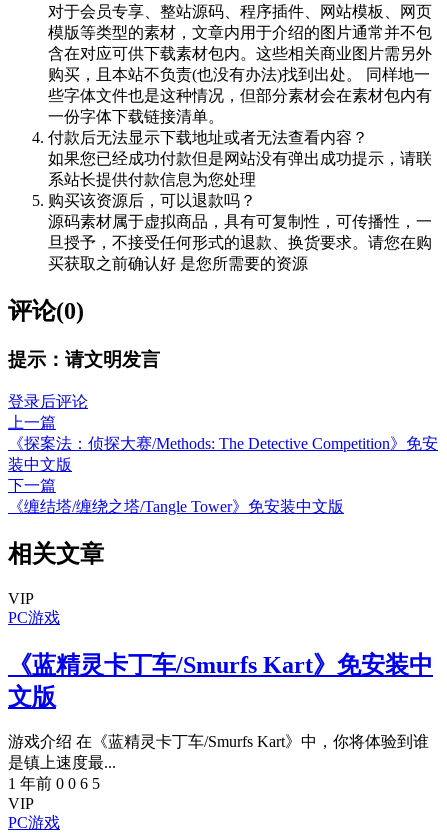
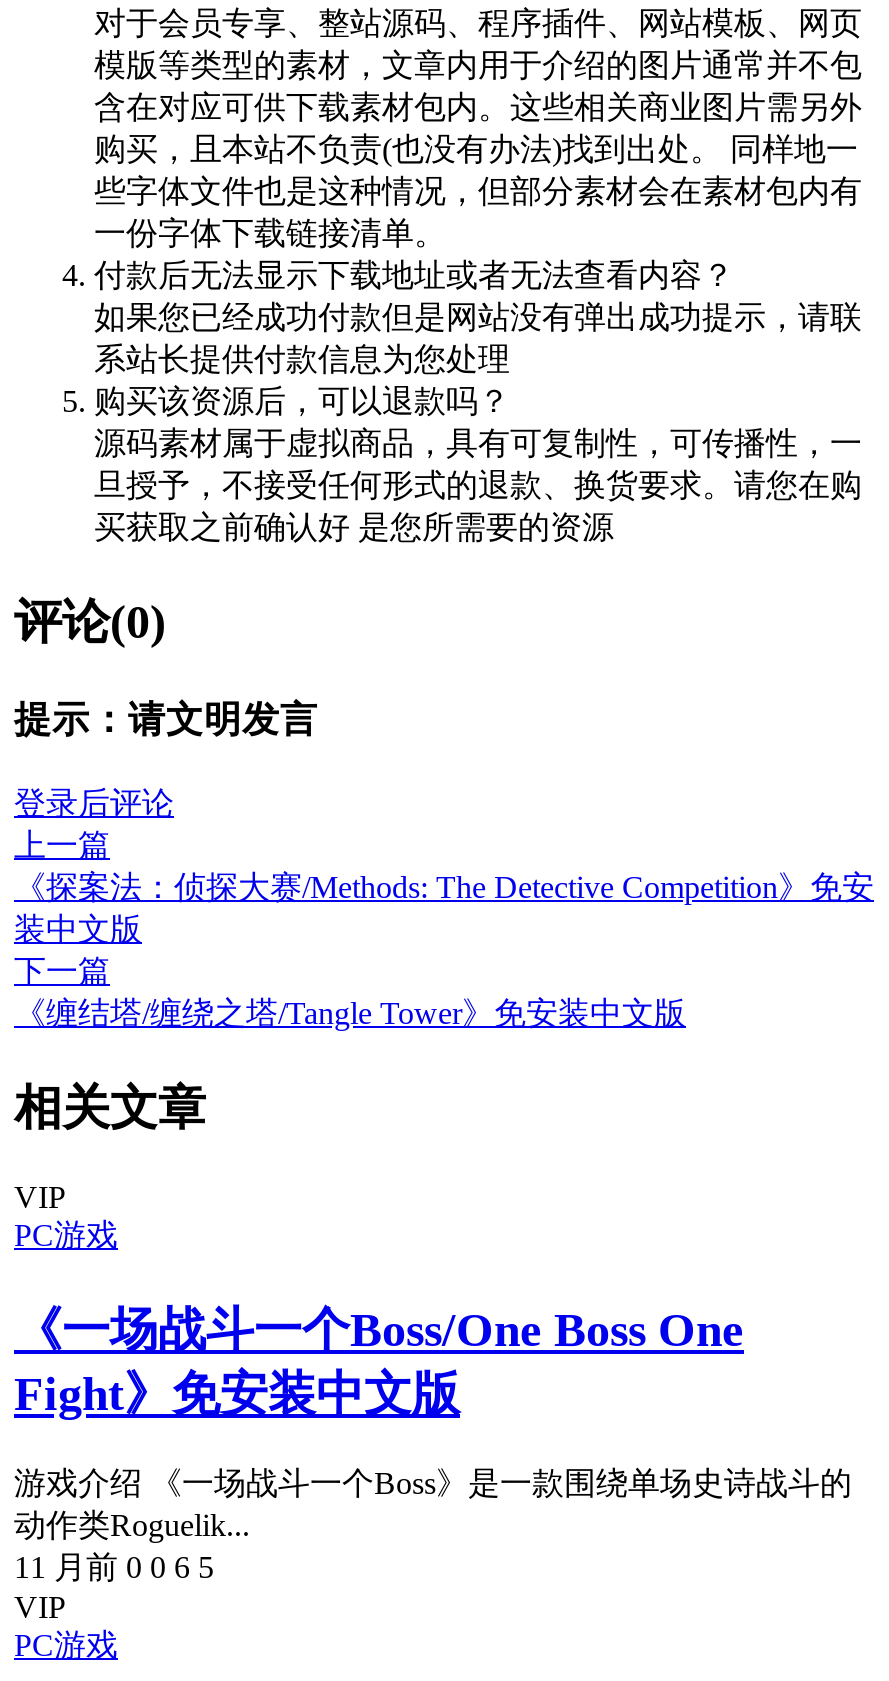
- 《蓝精灵卡丁车/Smurfs Kart》免安装中
- 文版
+ 《一场战斗一个Boss/One Boss One
+ Fight》免安装中文版

- 游戏介绍 在《蓝精灵卡丁车/Smurfs Kart》中，你将体验到谁
- 是镇上速度最...
- 1 年前 0 0 6 5
+ 游戏介绍 《一场战斗一个Boss》是一款围绕单场史诗战斗的
+ 动作类Roguelik...
+ 11 月前 0 0 6 5
